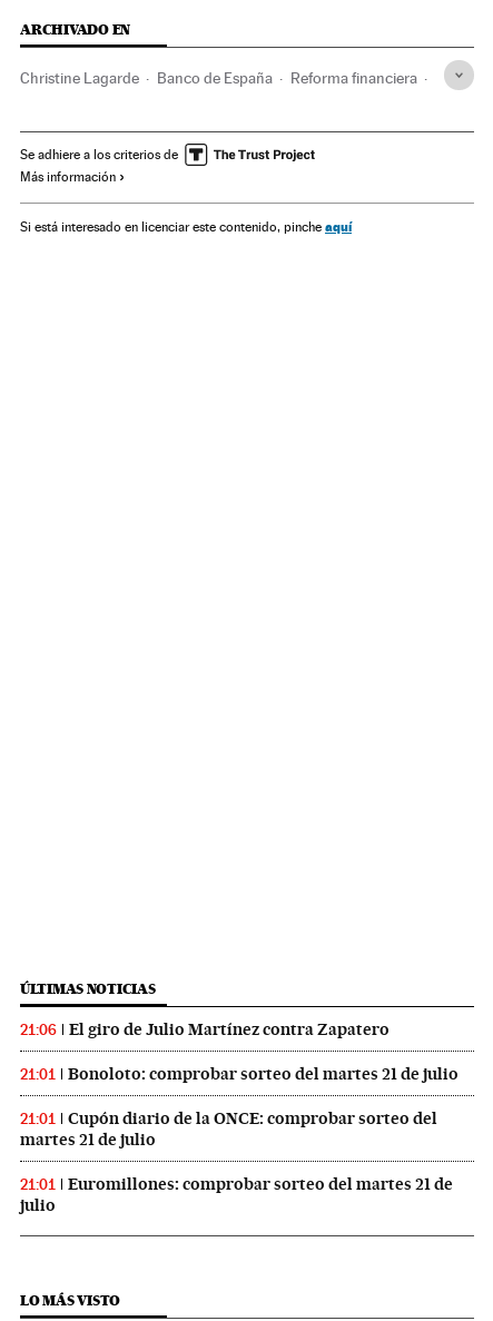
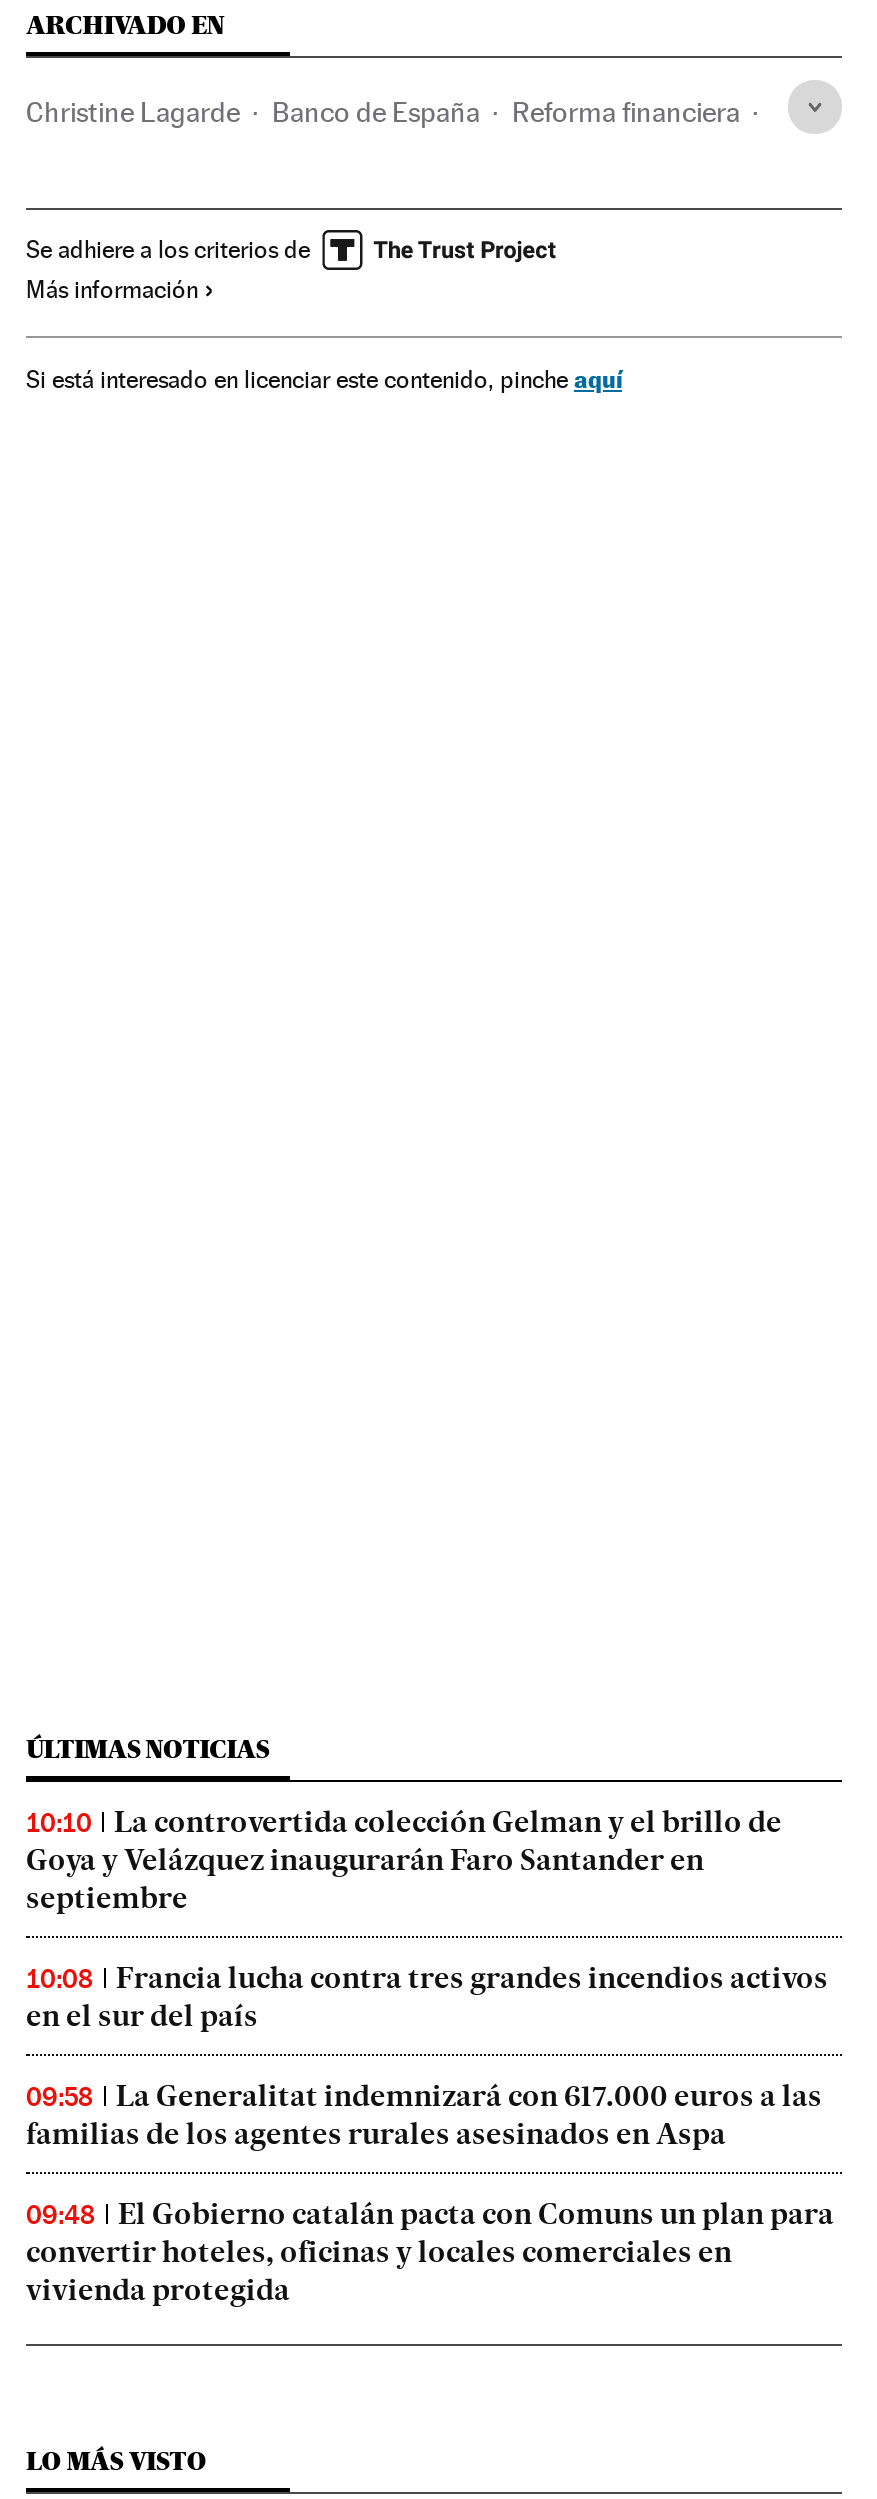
- 21:06
- El giro de Julio Martínez contra Zapatero
+ 10:10
+ La controvertida colección Gelman y el brillo de
+ Goya y Velázquez inaugurarán Faro Santander en
+ septiembre

- 21:01
- Bonoloto: comprobar sorteo del martes 21 de julio
+ 10:08
+ Francia lucha contra tres grandes incendios activos
+ en el sur del país

- 21:01
- Cupón diario de la ONCE: comprobar sorteo del
- martes 21 de julio
+ 09:58
+ La Generalitat indemnizará con 617.000 euros a las
+ familias de los agentes rurales asesinados en Aspa

- 21:01
- Euromillones: comprobar sorteo del martes 21 de
- julio
+ 09:48
+ El Gobierno catalán pacta con Comuns un plan para
+ convertir hoteles, oficinas y locales comerciales en
+ vivienda protegida
